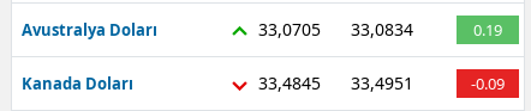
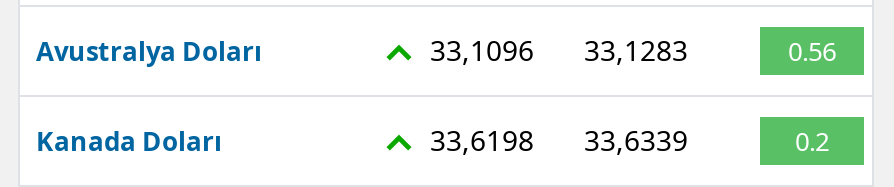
- 33,0705
+ 33,1096

- 33,0834
+ 33,1283

- 0.19
+ 0.56

- 33,4845
+ 33,6198

- 33,4951
+ 33,6339

- -0.09
+ 0.2
